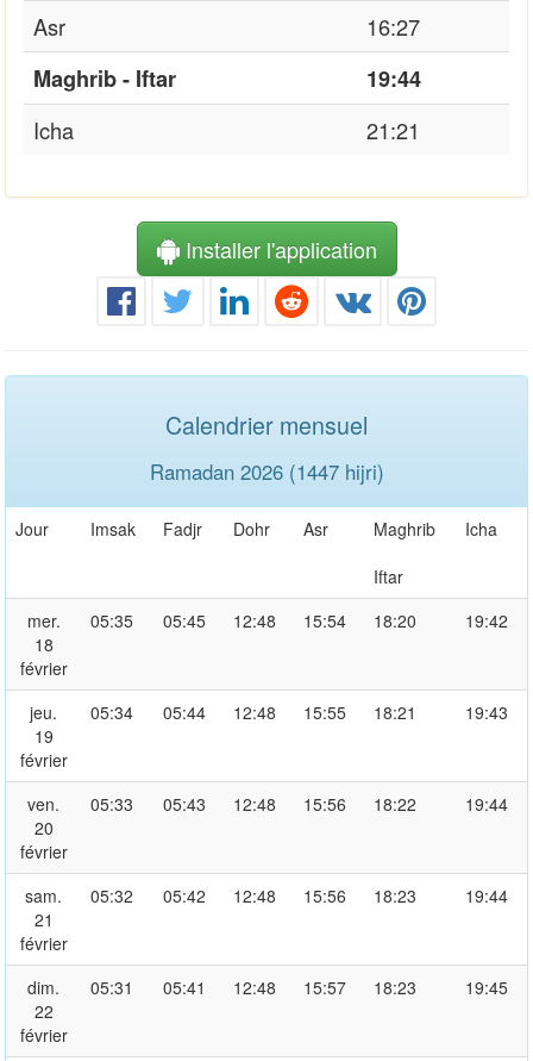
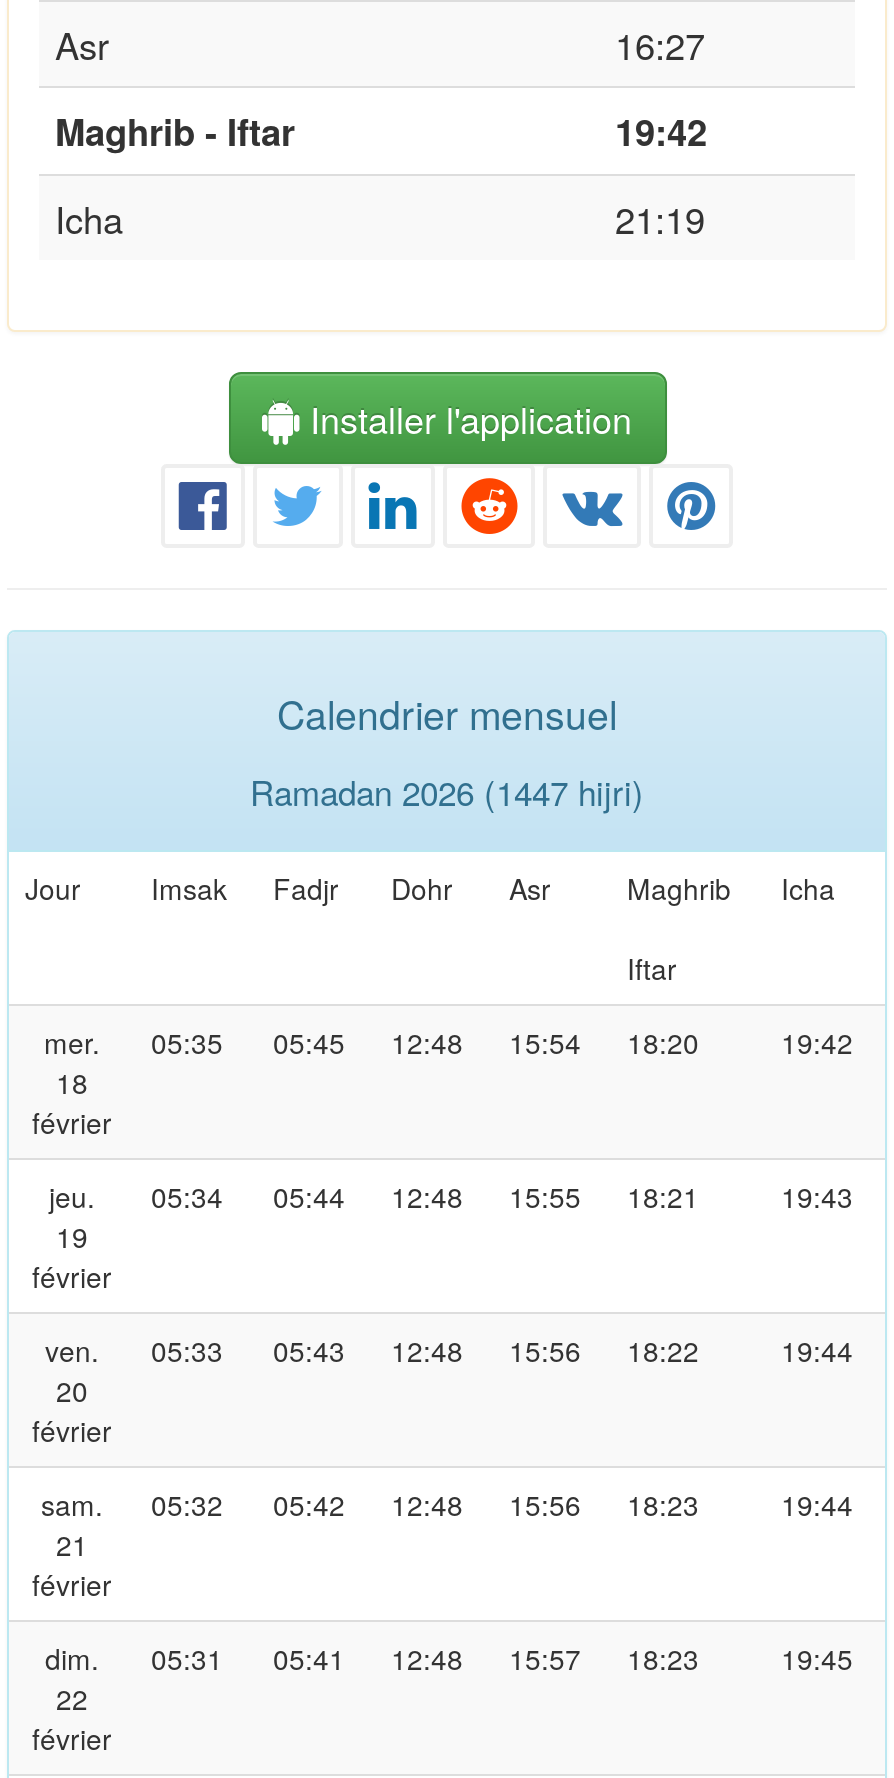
- 19:44
+ 19:42

- 21:21
+ 21:19
